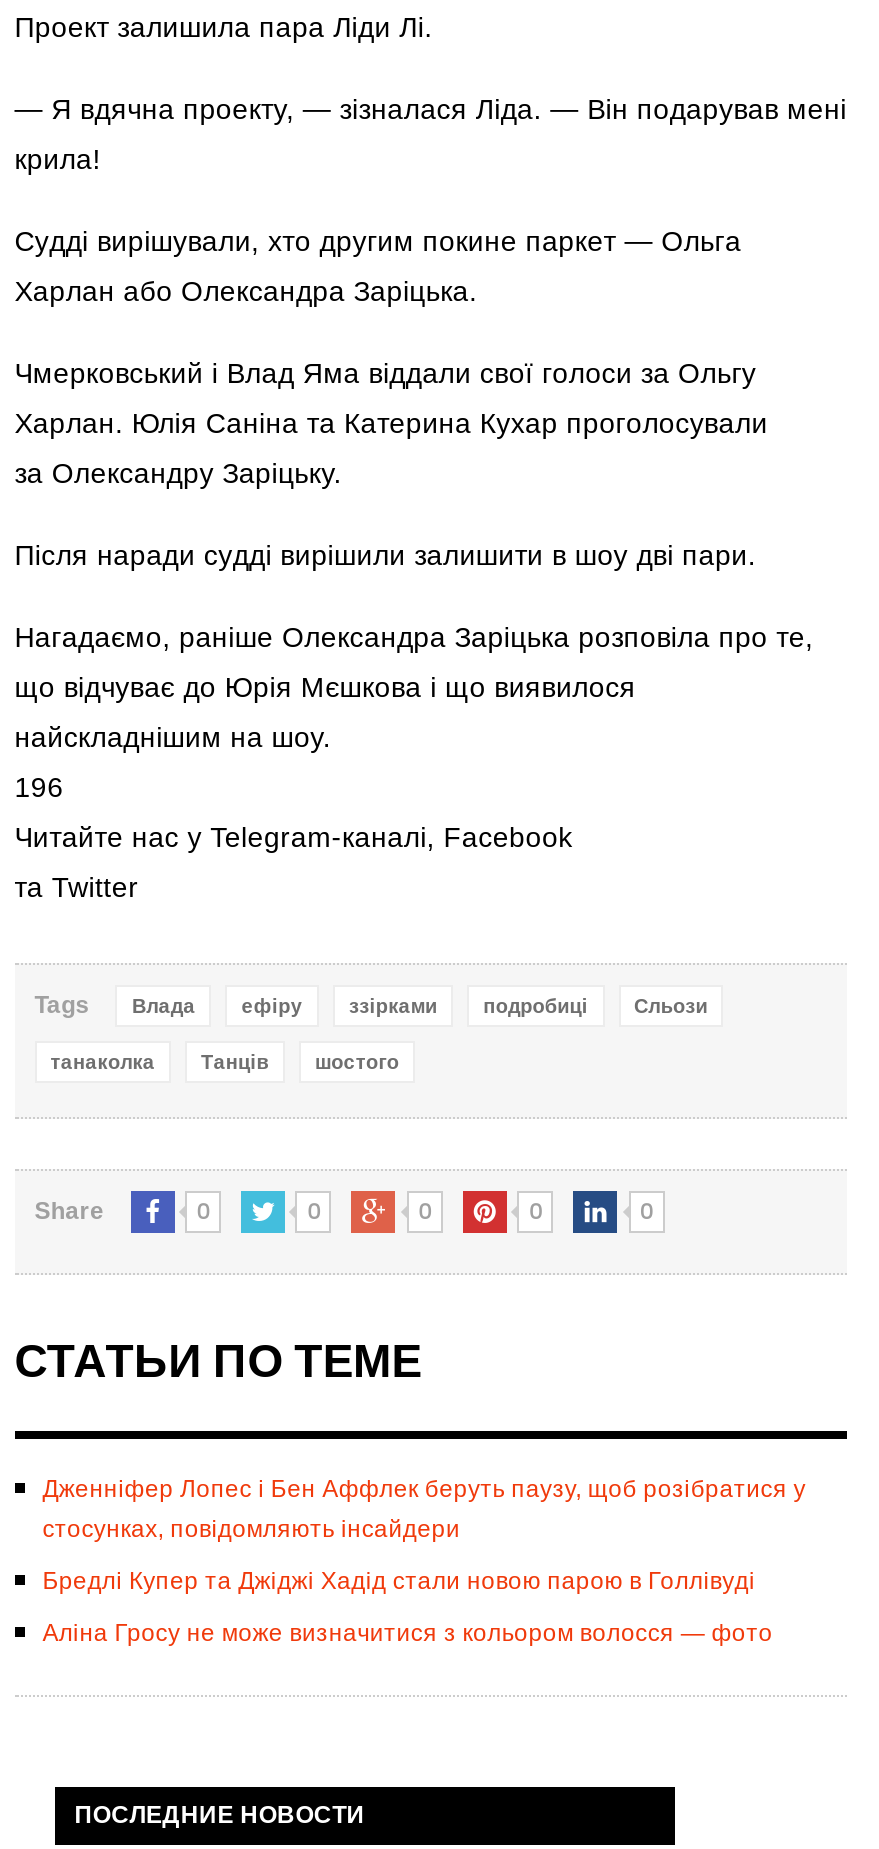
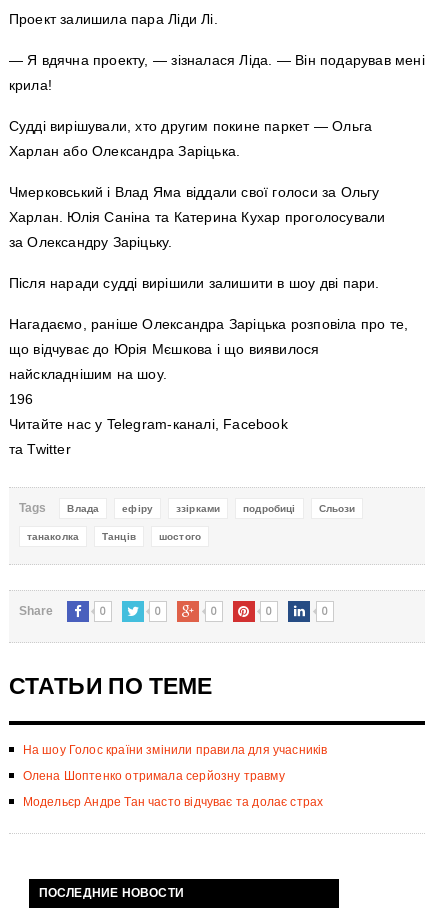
- Дженніфер Лопес і Бен Аффлек беруть паузу, щоб розібратися у
- стосунках, повідомляють інсайдери
+ На шоу Голос країни змінили правила для учасників

- Бредлі Купер та Джіджі Хадід стали новою парою в Голлівуді
+ Олена Шоптенко отримала серйозну травму

- Аліна Гросу не може визначитися з кольором волосся — фото
+ Модельєр Андре Тан часто відчуває та долає страх
